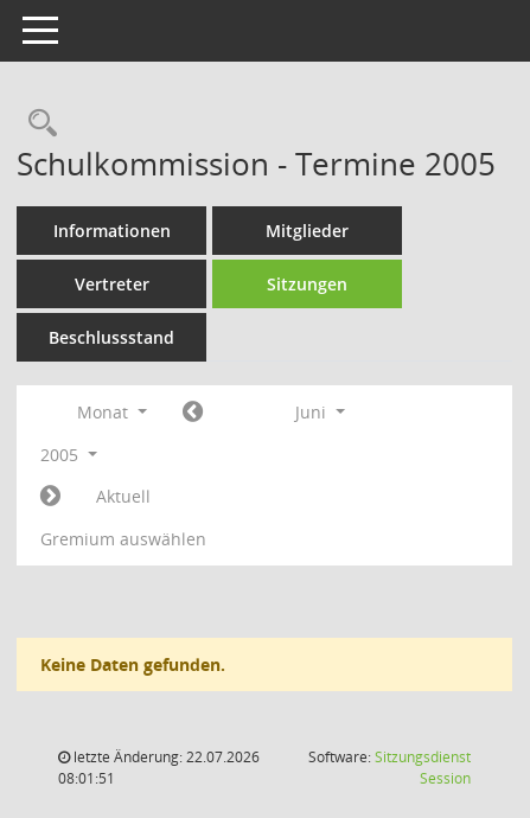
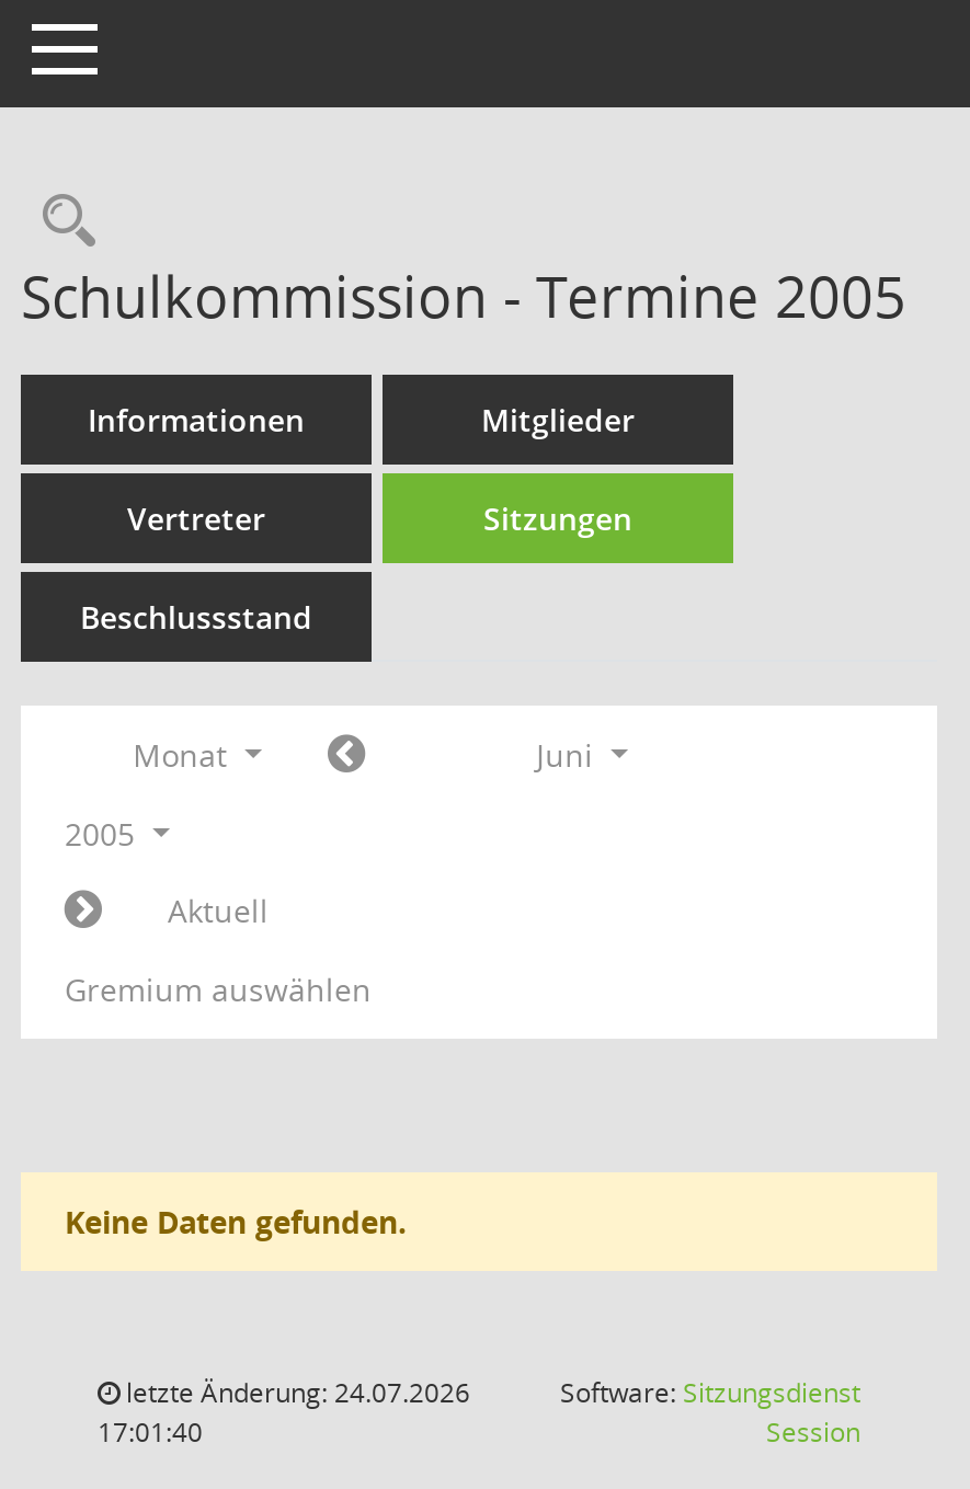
- letzte Änderung: 22.07.2026
+ letzte Änderung: 24.07.2026

- 08:01:51
+ 17:01:40
